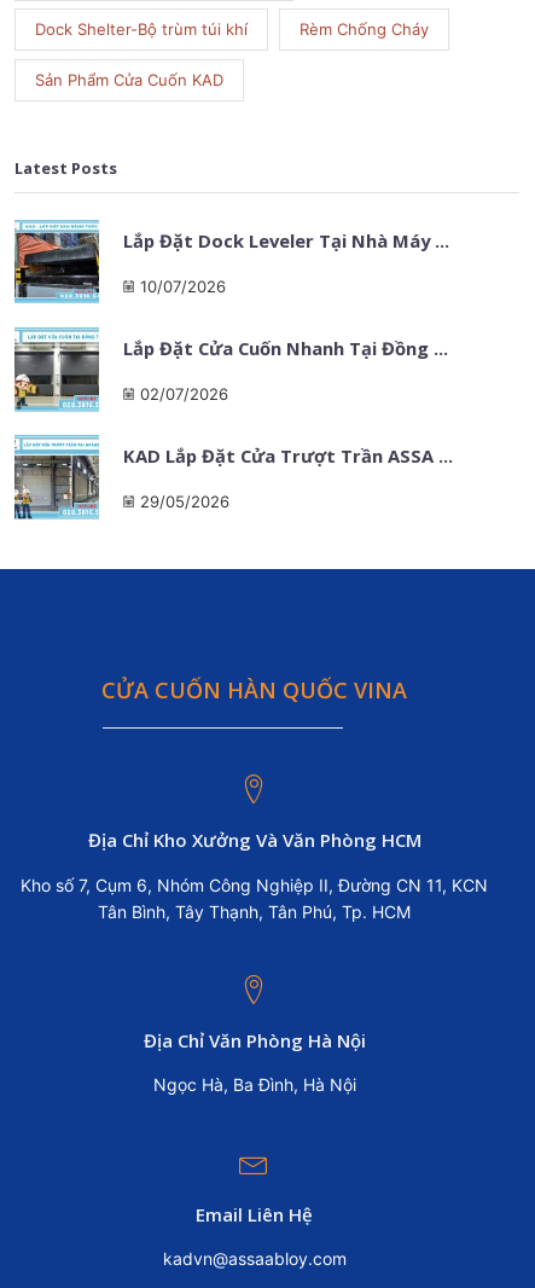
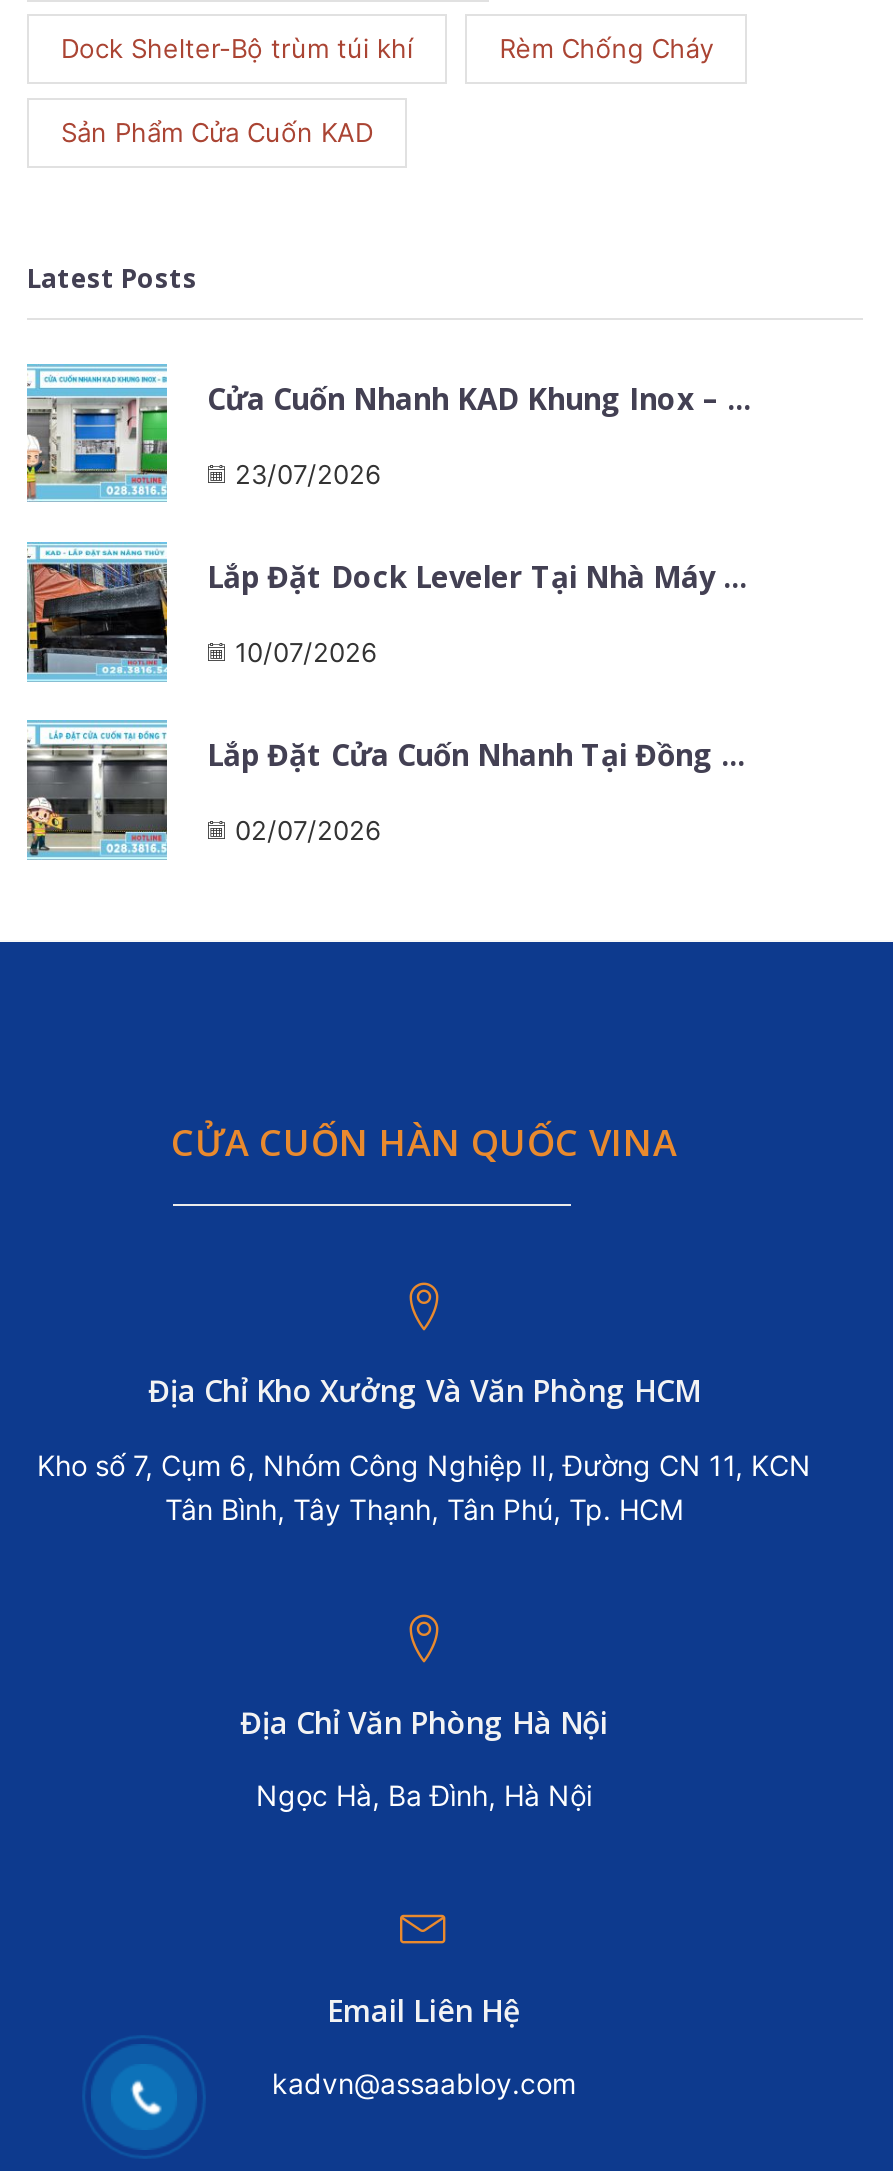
+ [image]
+ Cửa Cuốn Nhanh KAD Khung Inox – ...
+ 23/07/2026

moved down: [image] | Lắp Đặt Dock Leveler Tại Nhà Máy ... | 10/07/2026 | Lắp Đặt Cửa Cuốn Nhanh Tại Đồng ... | 02/07/2026

- [image]
- KAD Lắp Đặt Cửa Trượt Trần ASSA ...
- 29/05/2026

+ [image]
